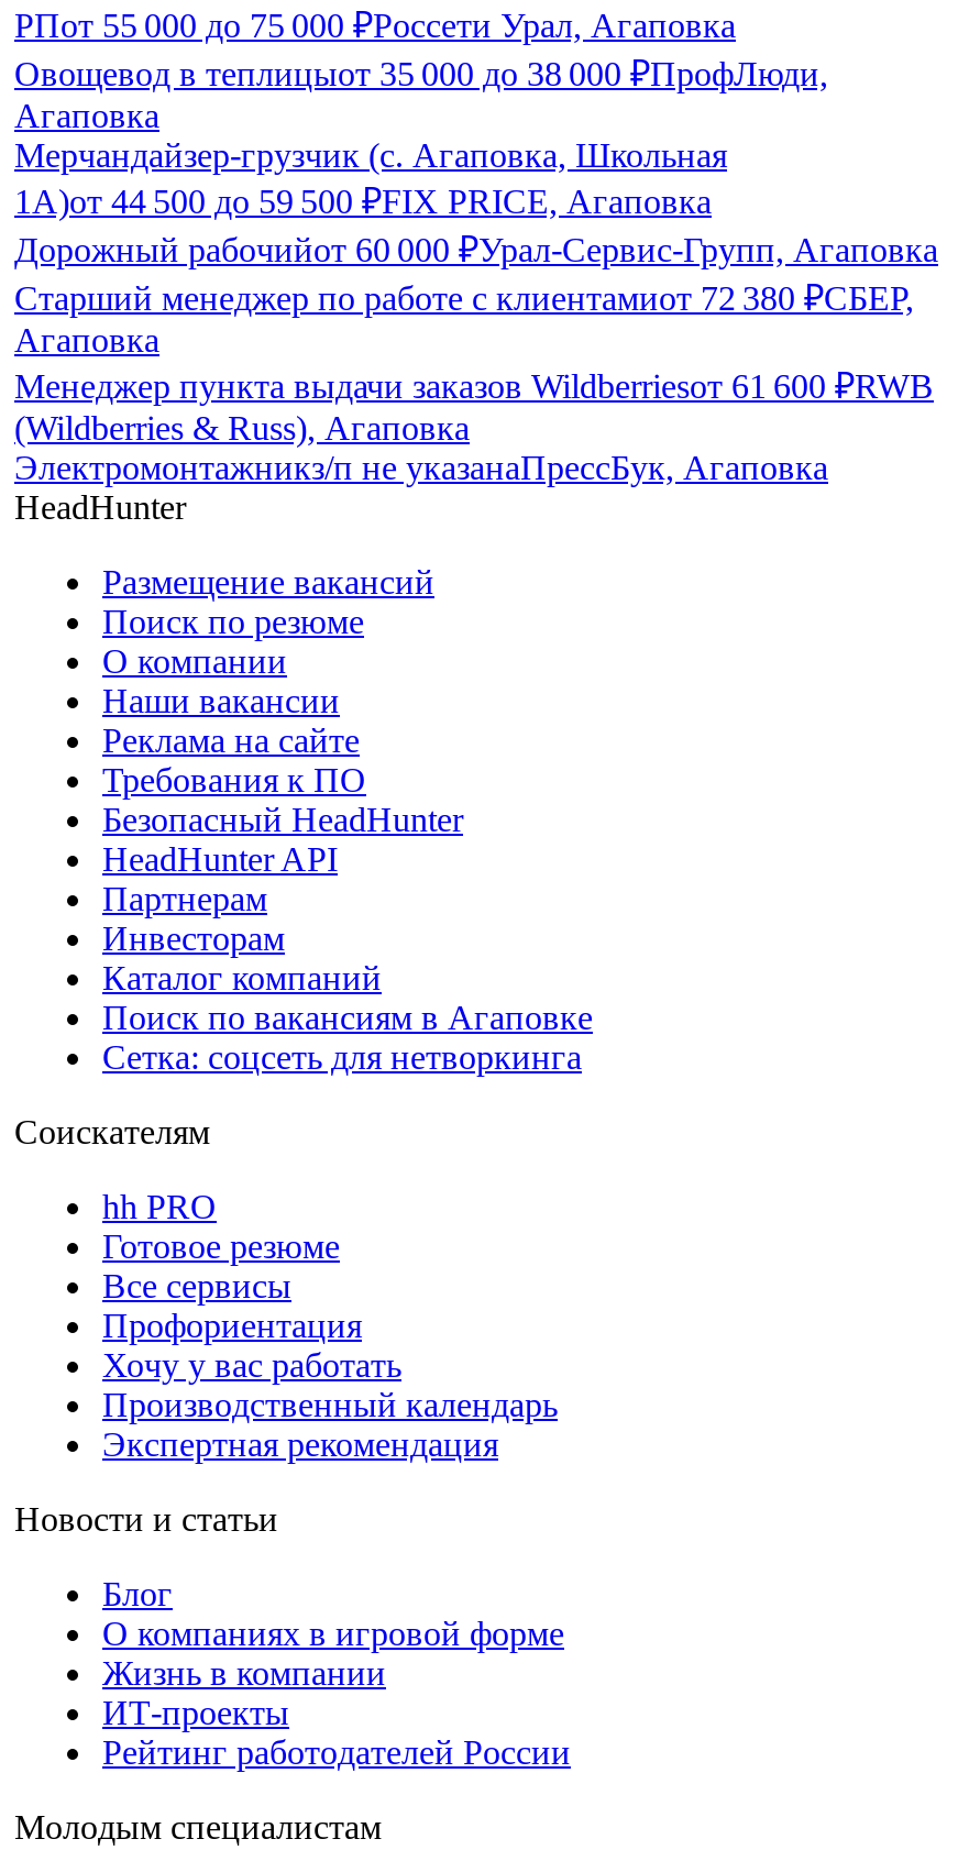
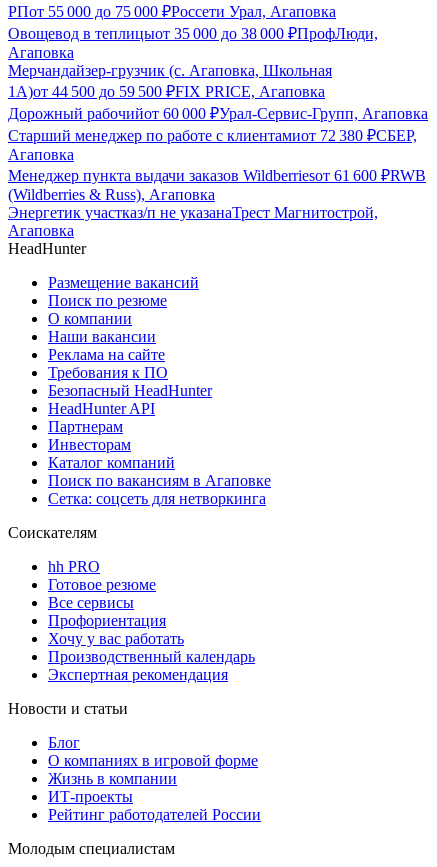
- Электромонтажникз/п не указанаПрессБук, Агаповка
+ Энергетик участказ/п не указанаТрест Магнитострой,
+ Агаповка
